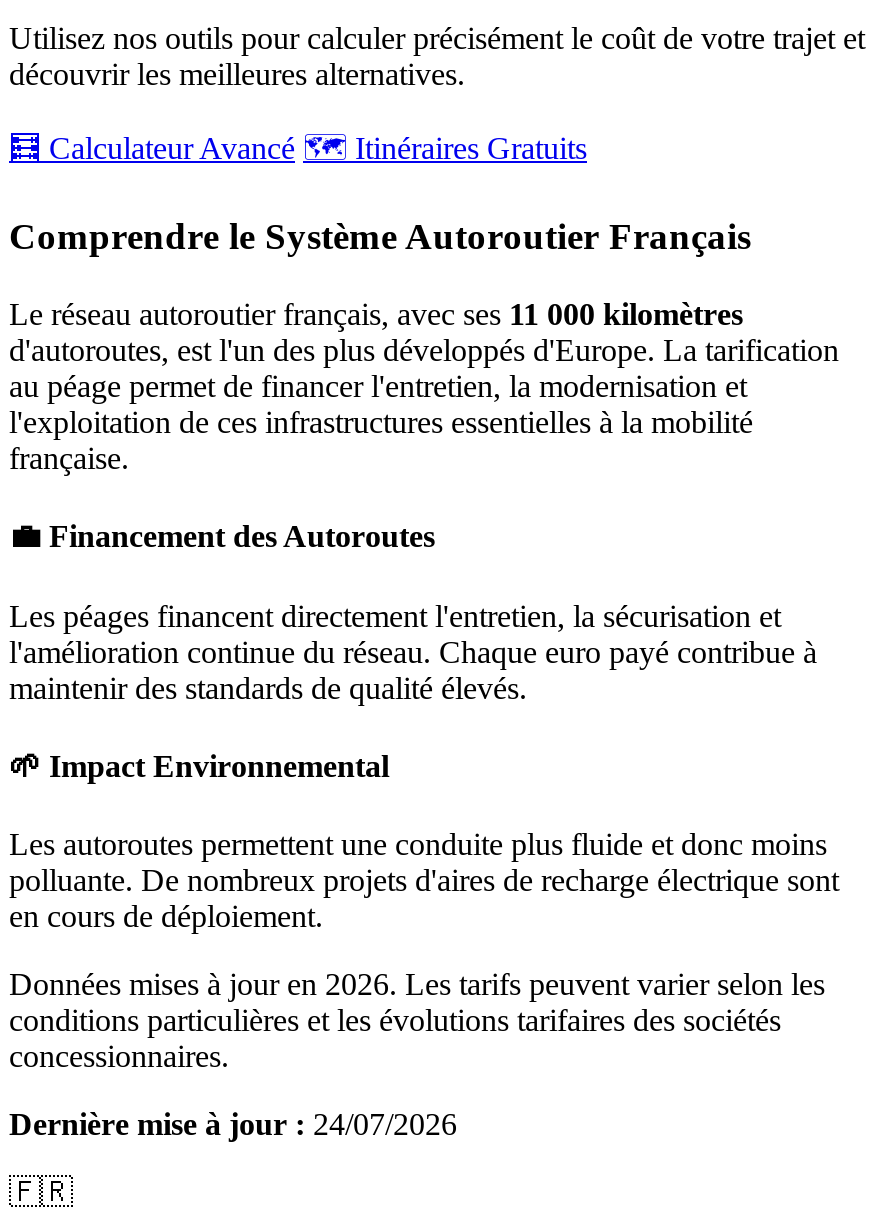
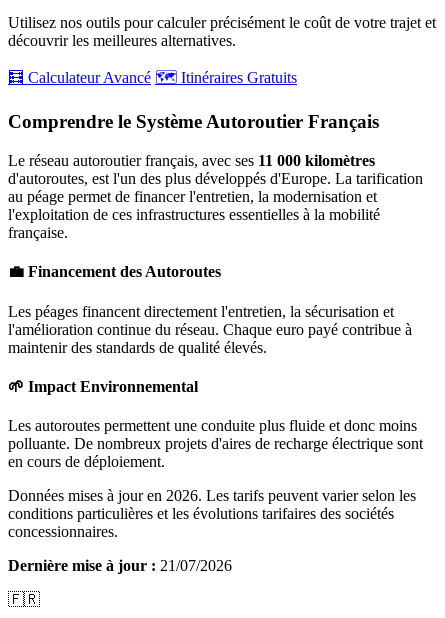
- Dernière mise à jour : 24/07/2026
+ Dernière mise à jour : 21/07/2026
